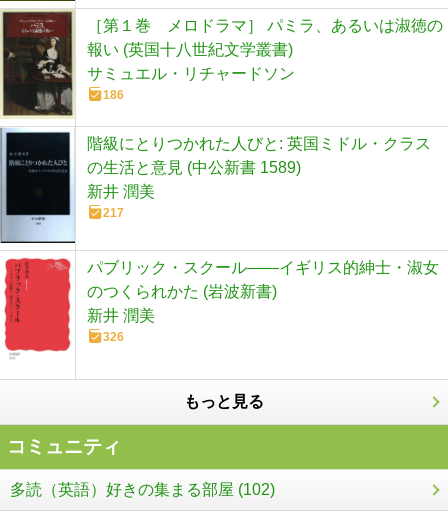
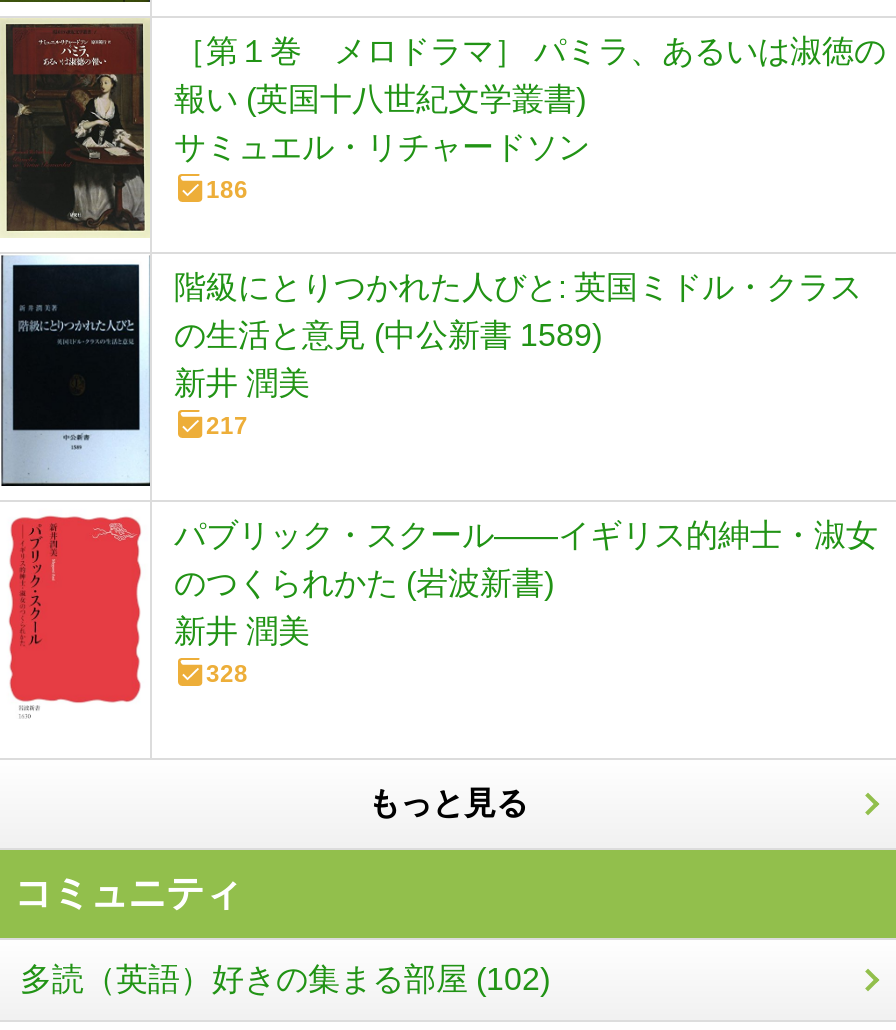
- 326
+ 328
